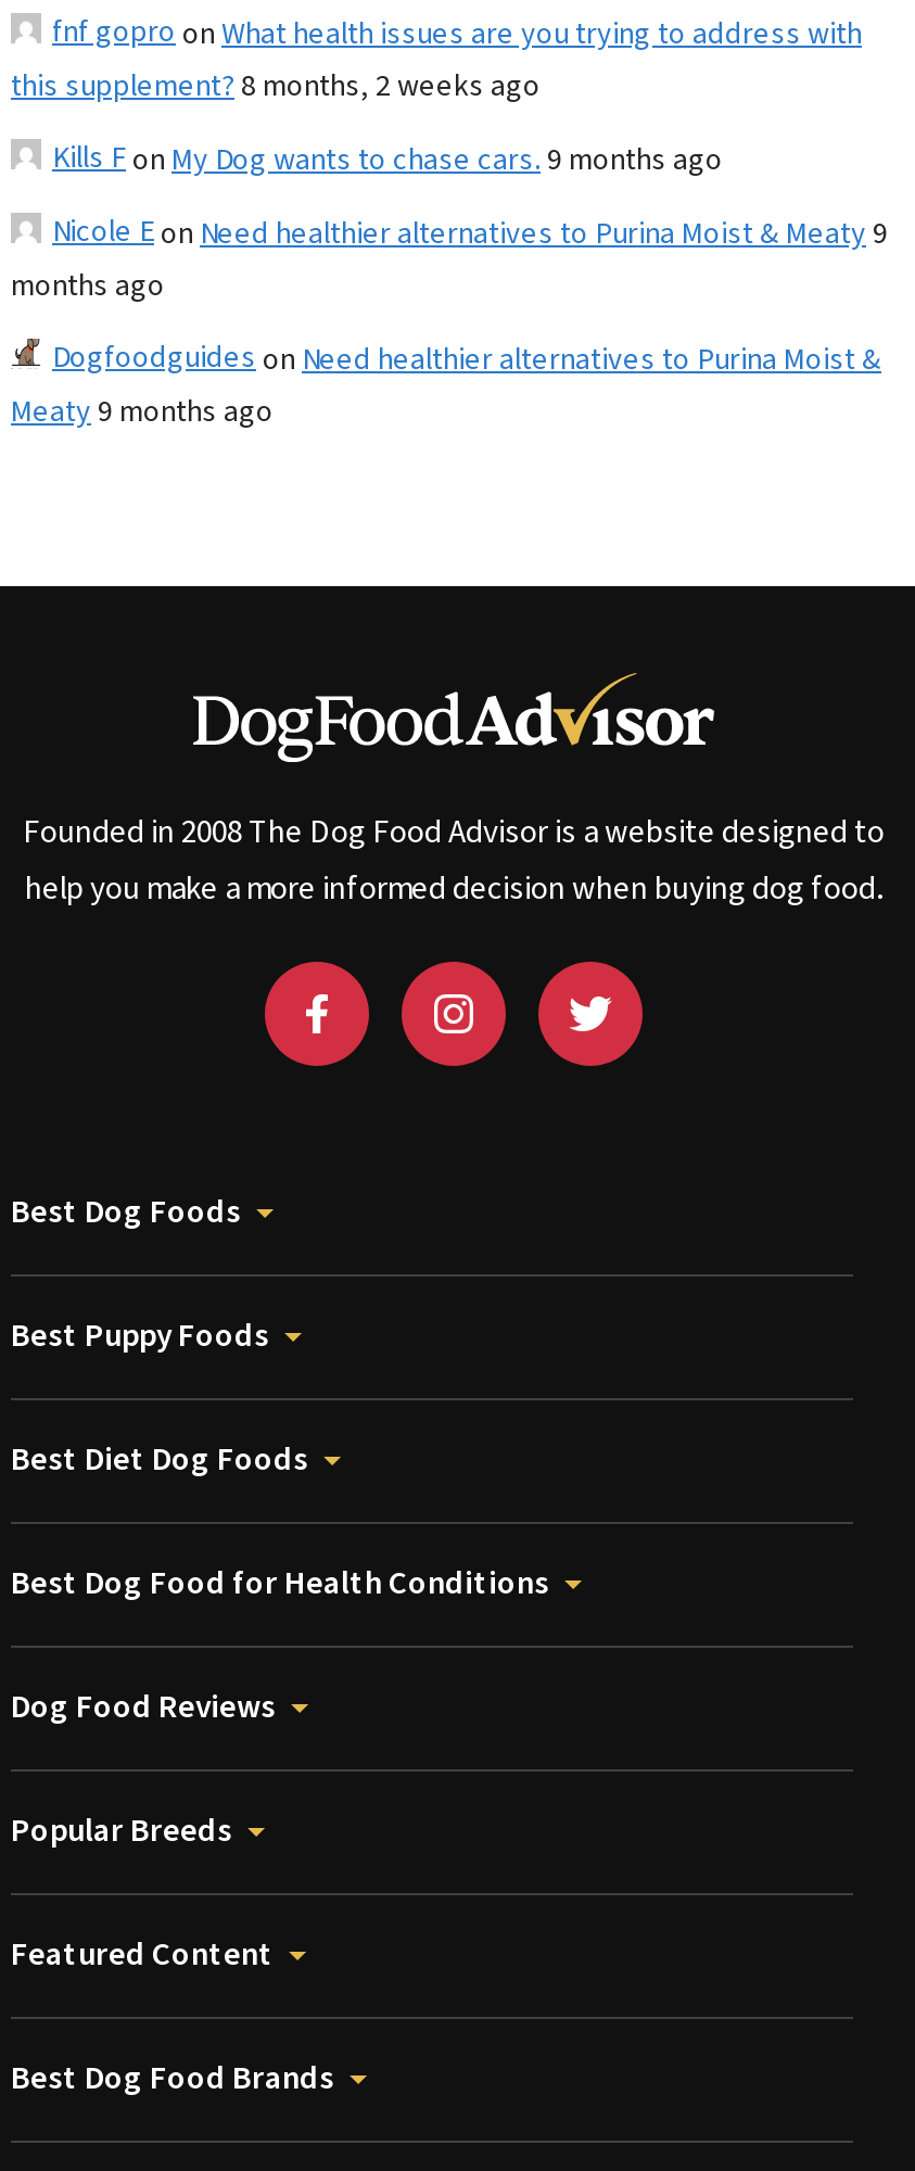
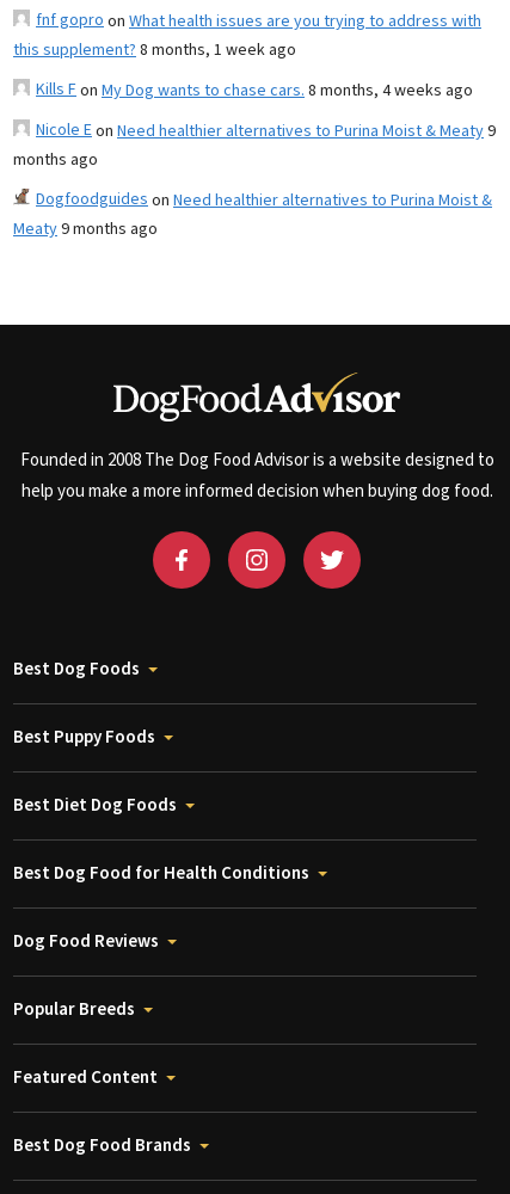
- this supplement? 8 months, 2 weeks ago
+ this supplement? 8 months, 1 week ago

- Kills Fon My Dog wants to chase cars. 9 months ago
+ Kills Fon My Dog wants to chase cars. 8 months, 4 weeks ago
